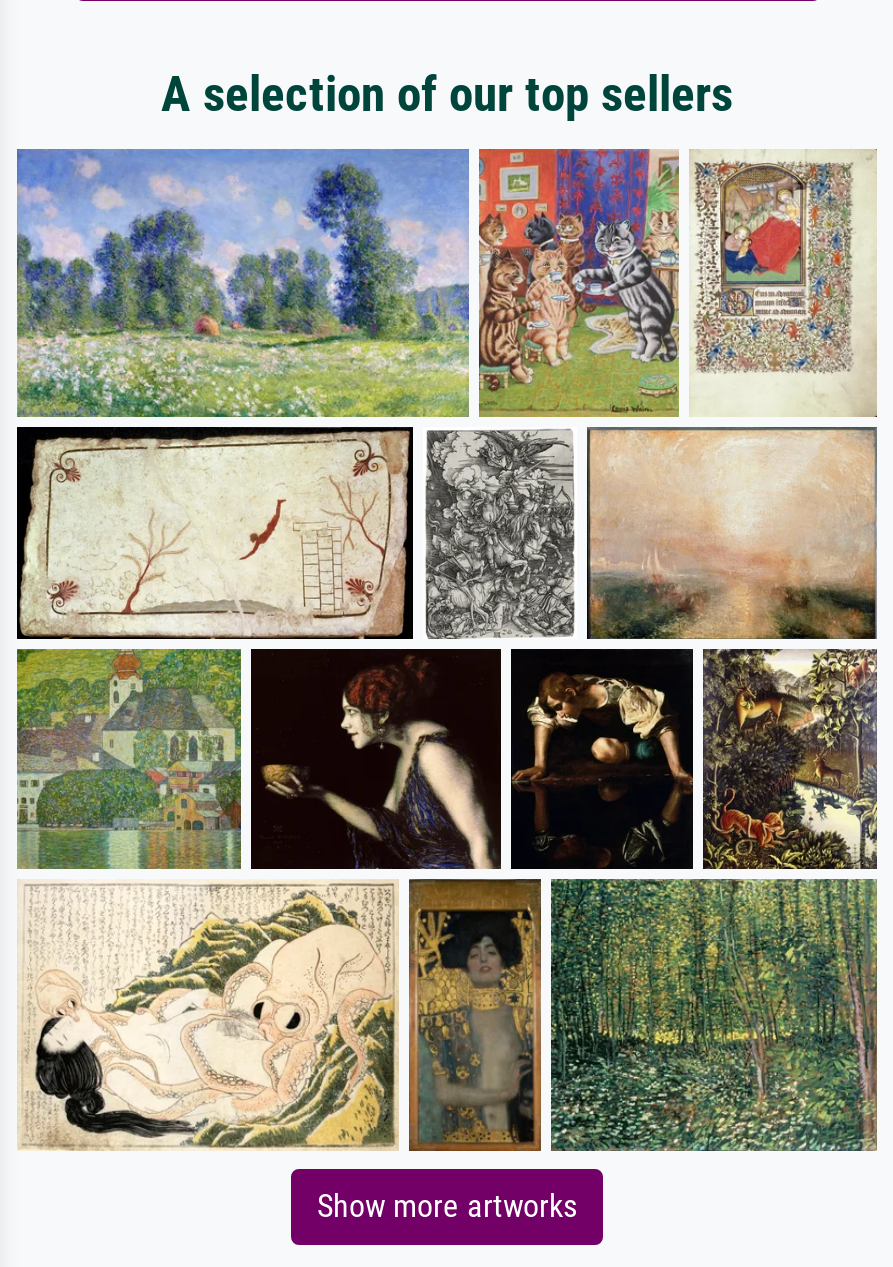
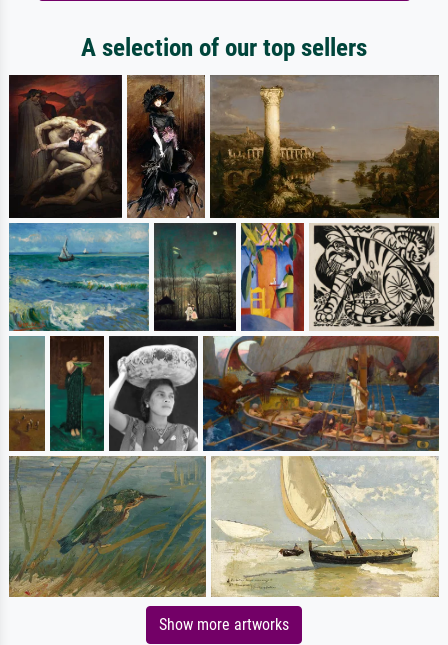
- [image]
+ [image]
